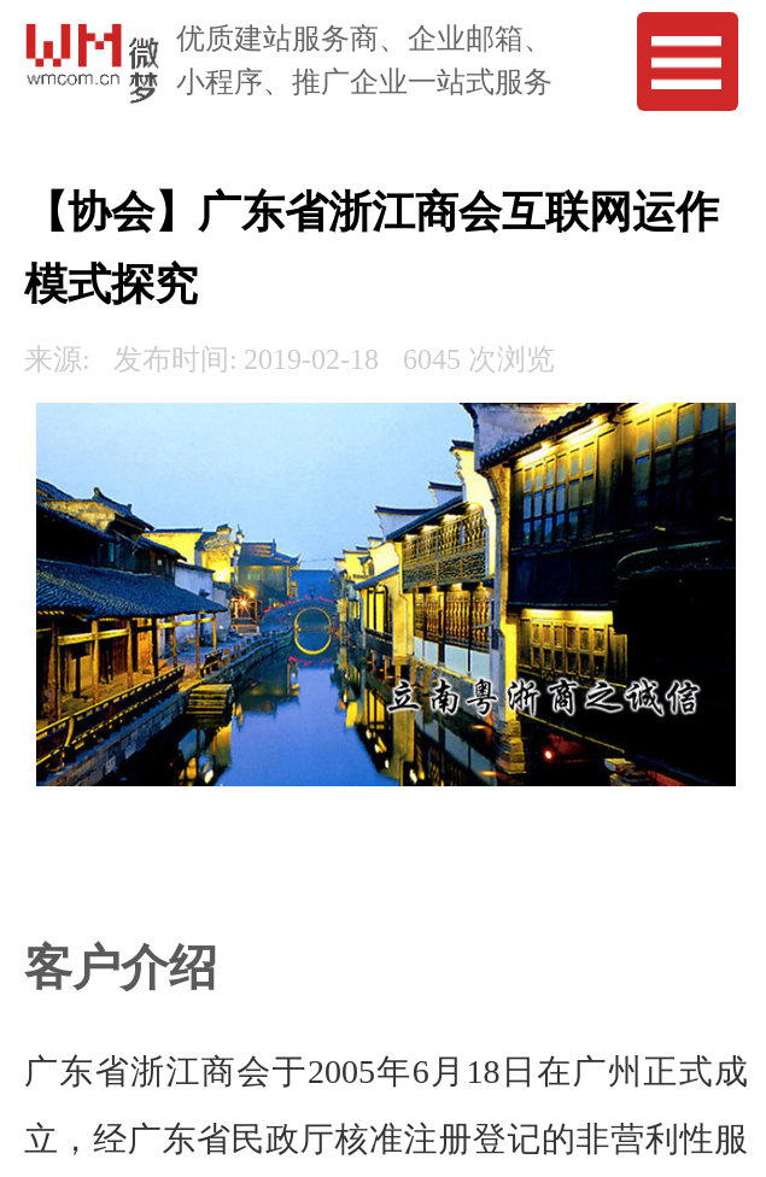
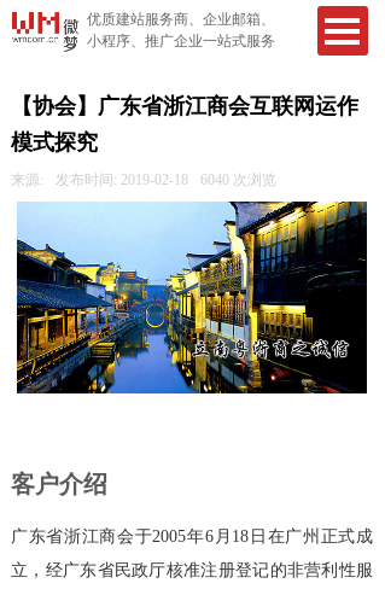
- 来源: 发布时间: 2019-02-18 6045次浏览
+ 来源: 发布时间: 2019-02-18 6040次浏览
